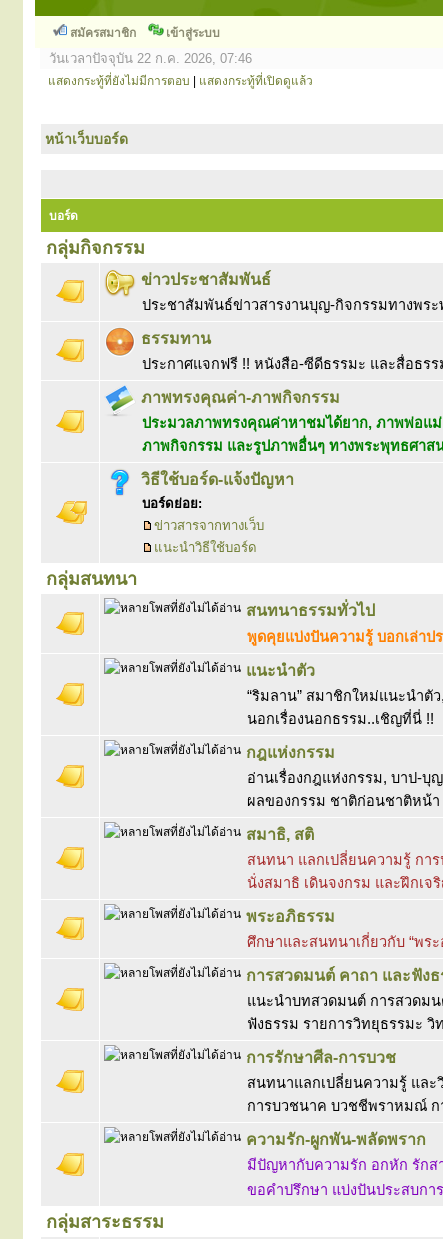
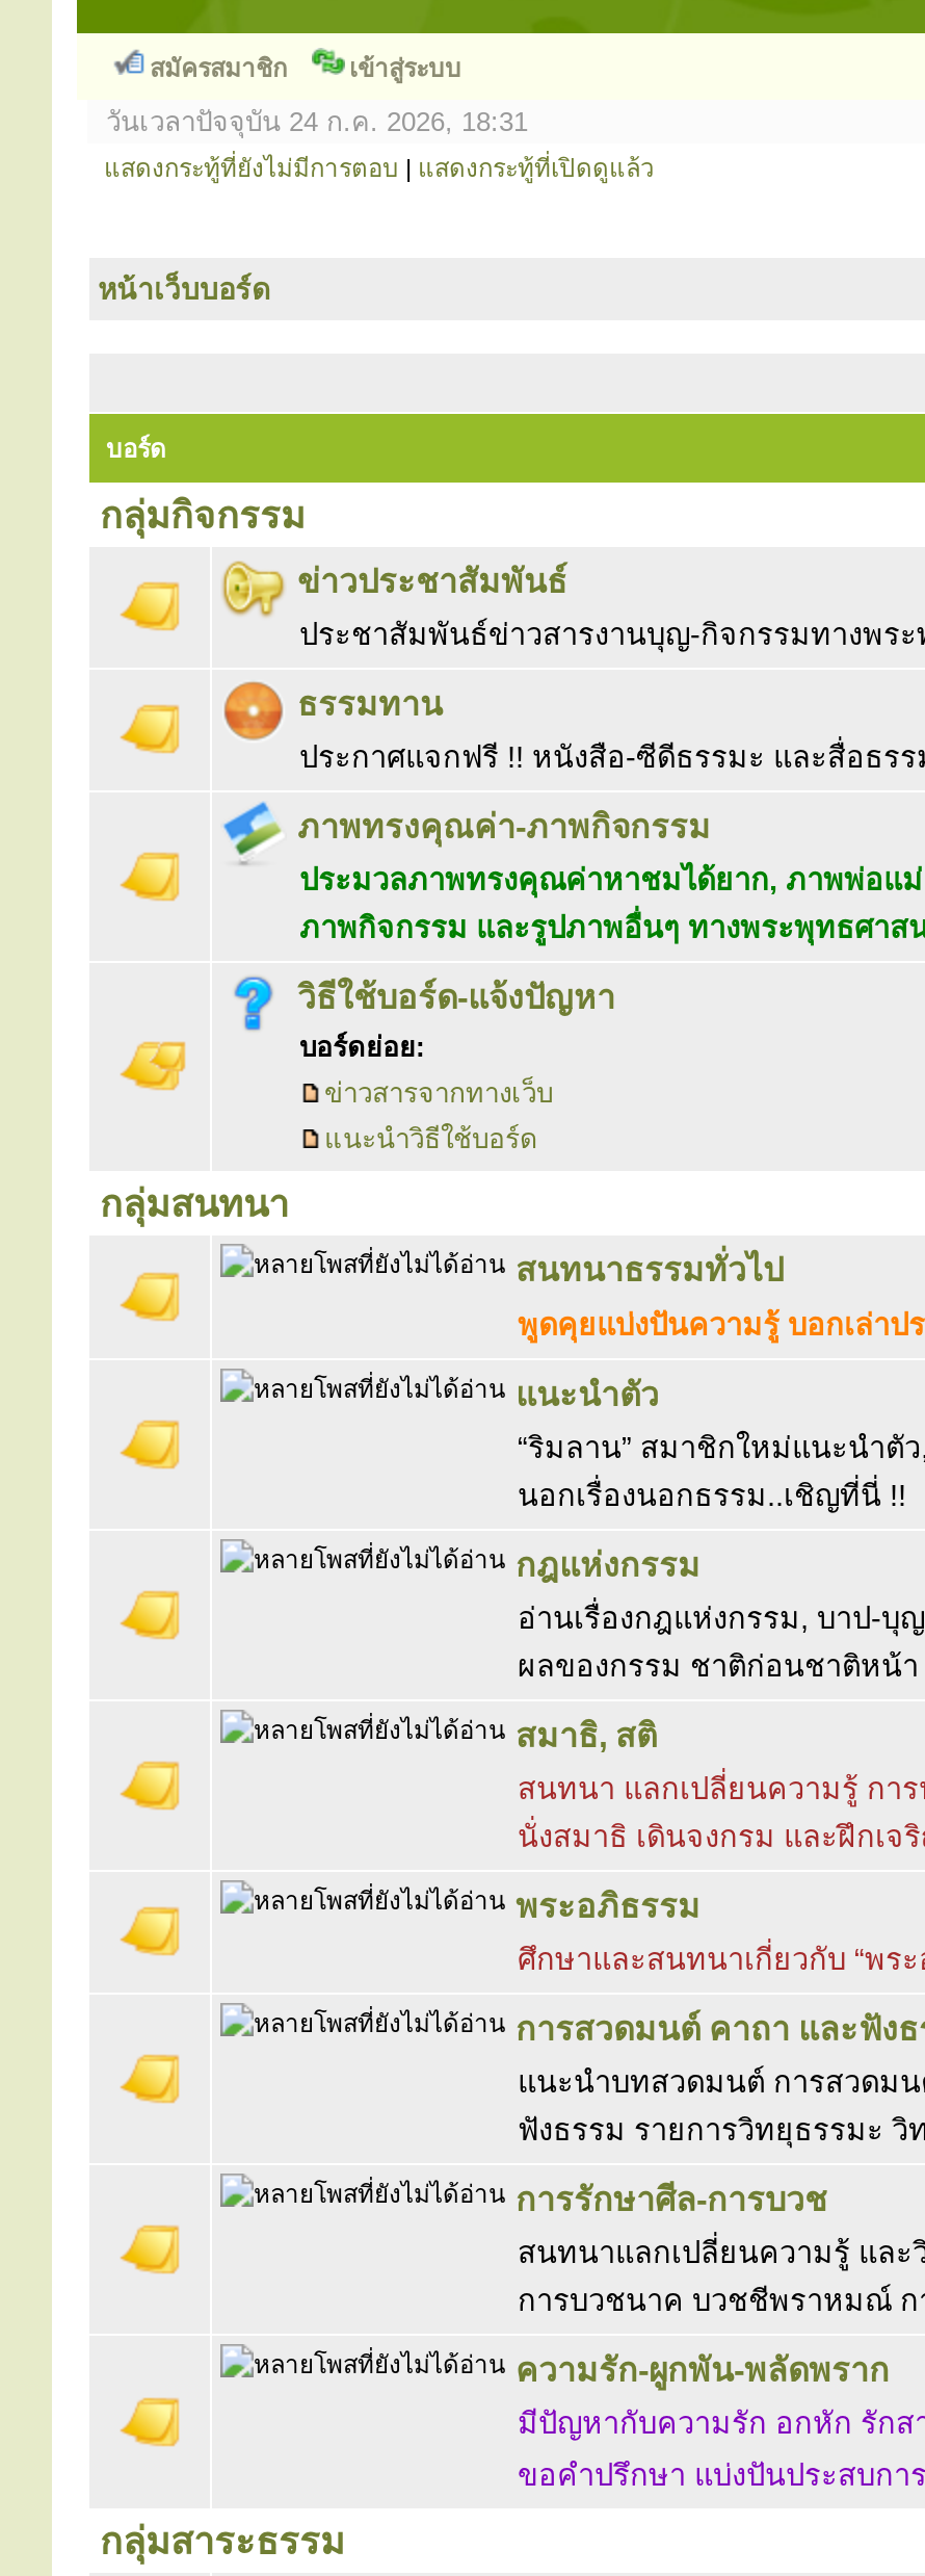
- วันเวลาปัจจุบัน 22 ก.ค. 2026, 07:46
+ วันเวลาปัจจุบัน 24 ก.ค. 2026, 18:31
